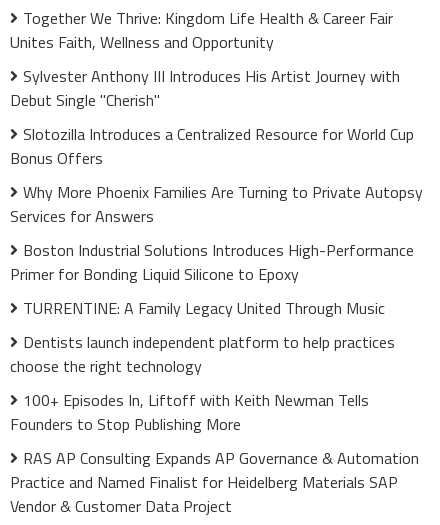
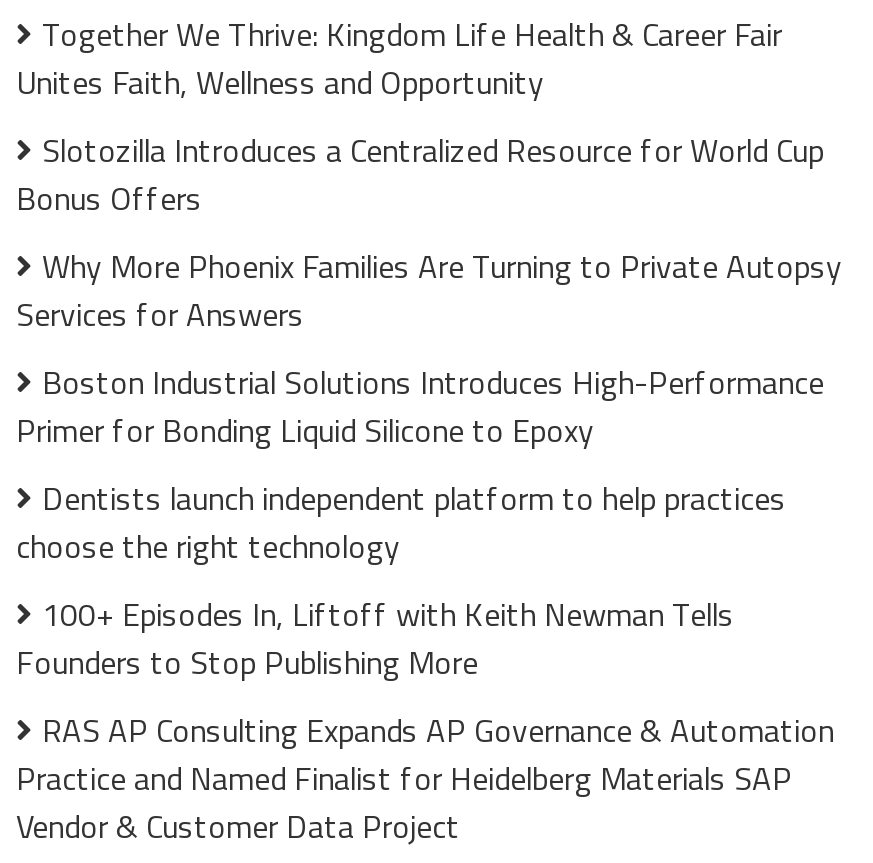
- Sylvester Anthony III Introduces His Artist Journey with
- Debut Single "Cherish"

- TURRENTINE: A Family Legacy United Through Music
